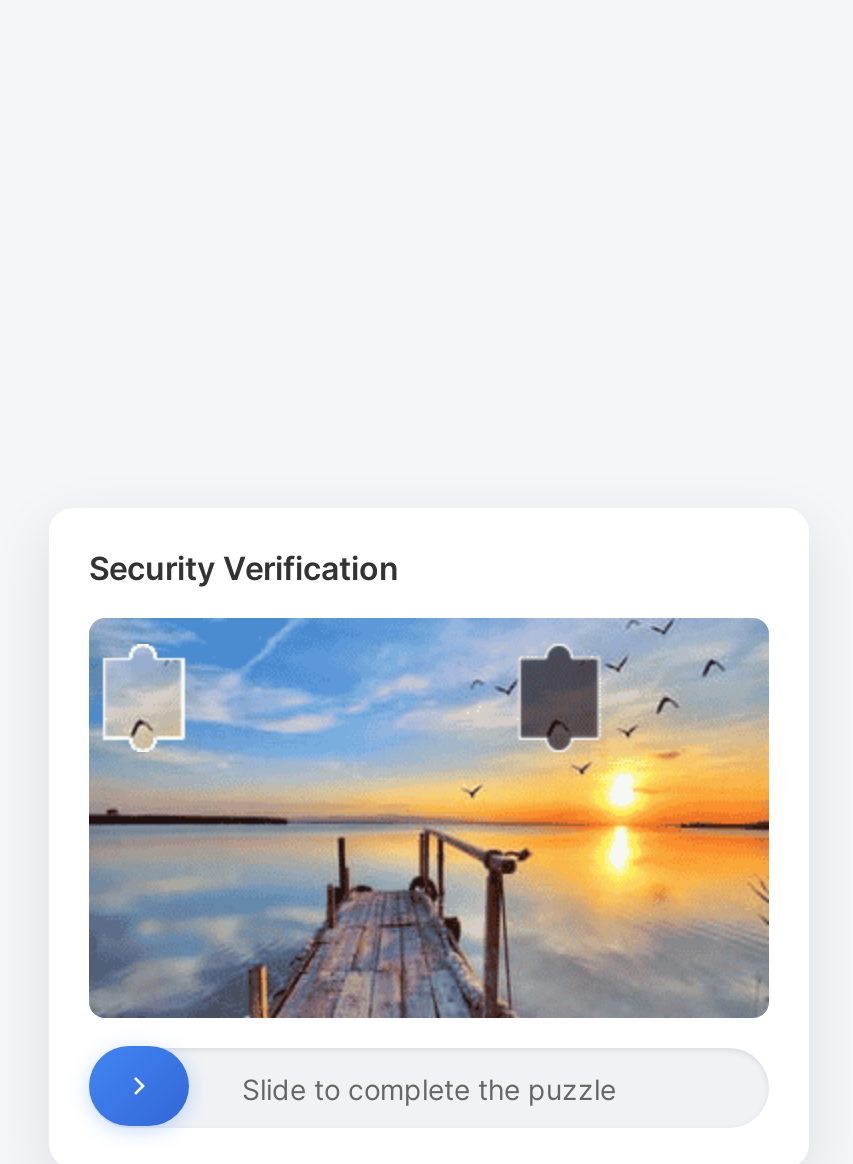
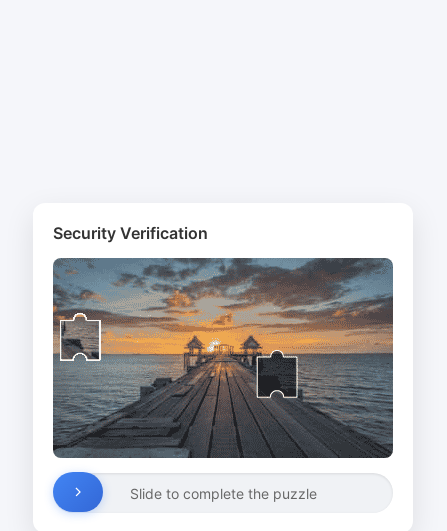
- [image]
+ [image]
